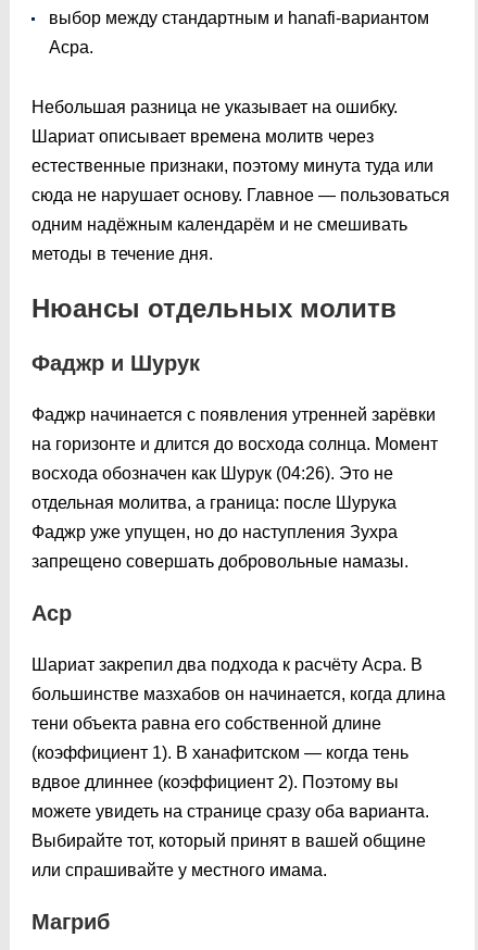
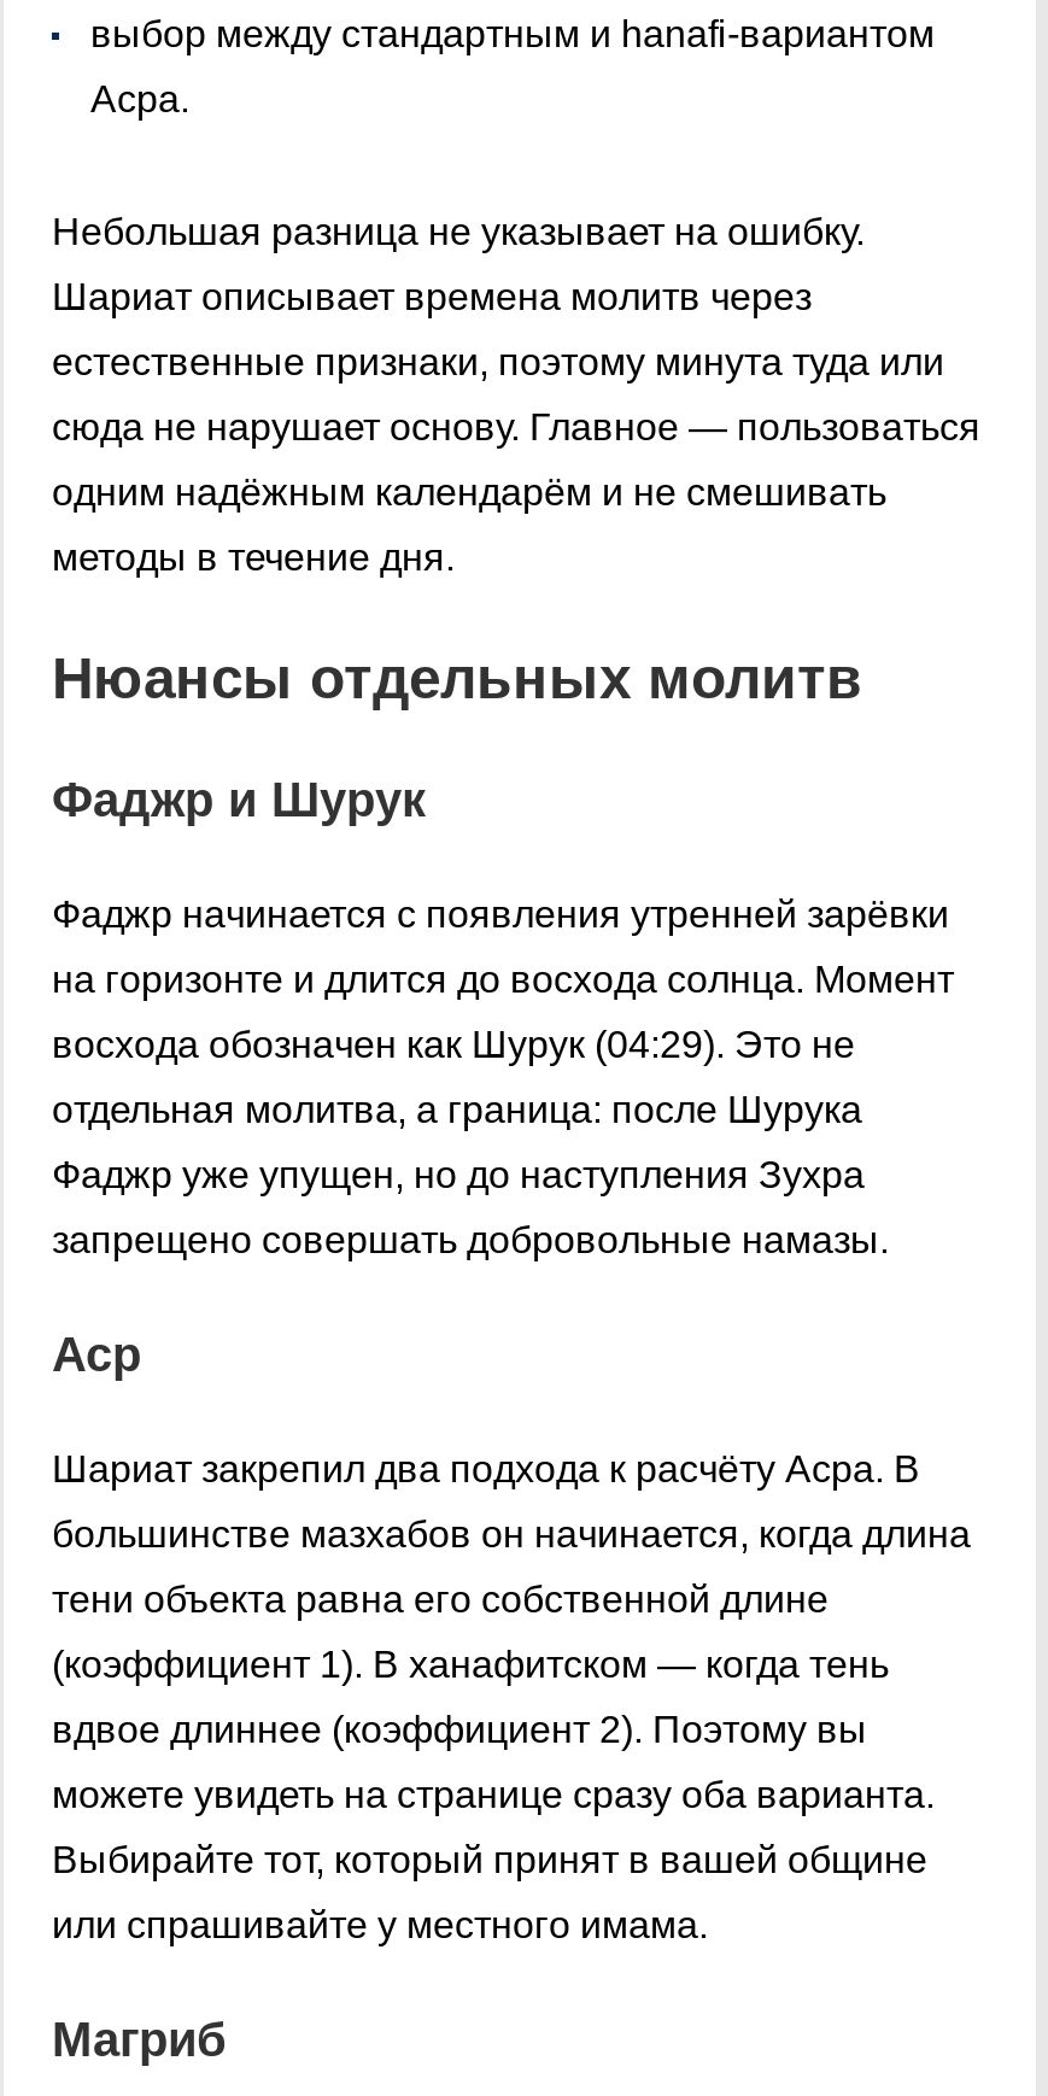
- восхода обозначен как Шурук (04:26). Это не
+ восхода обозначен как Шурук (04:29). Это не
